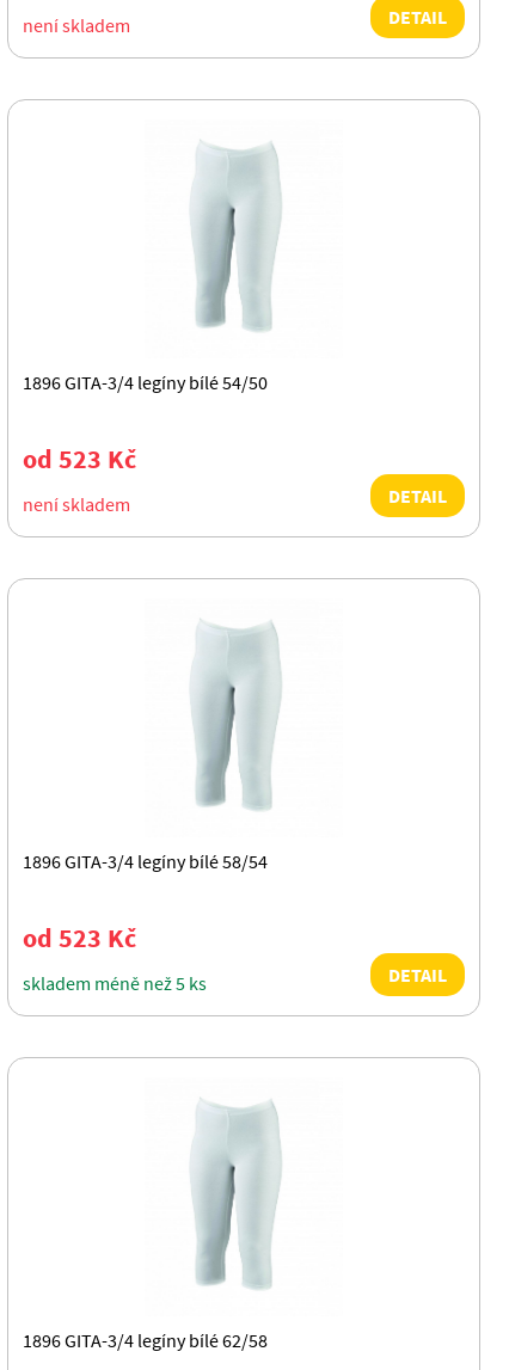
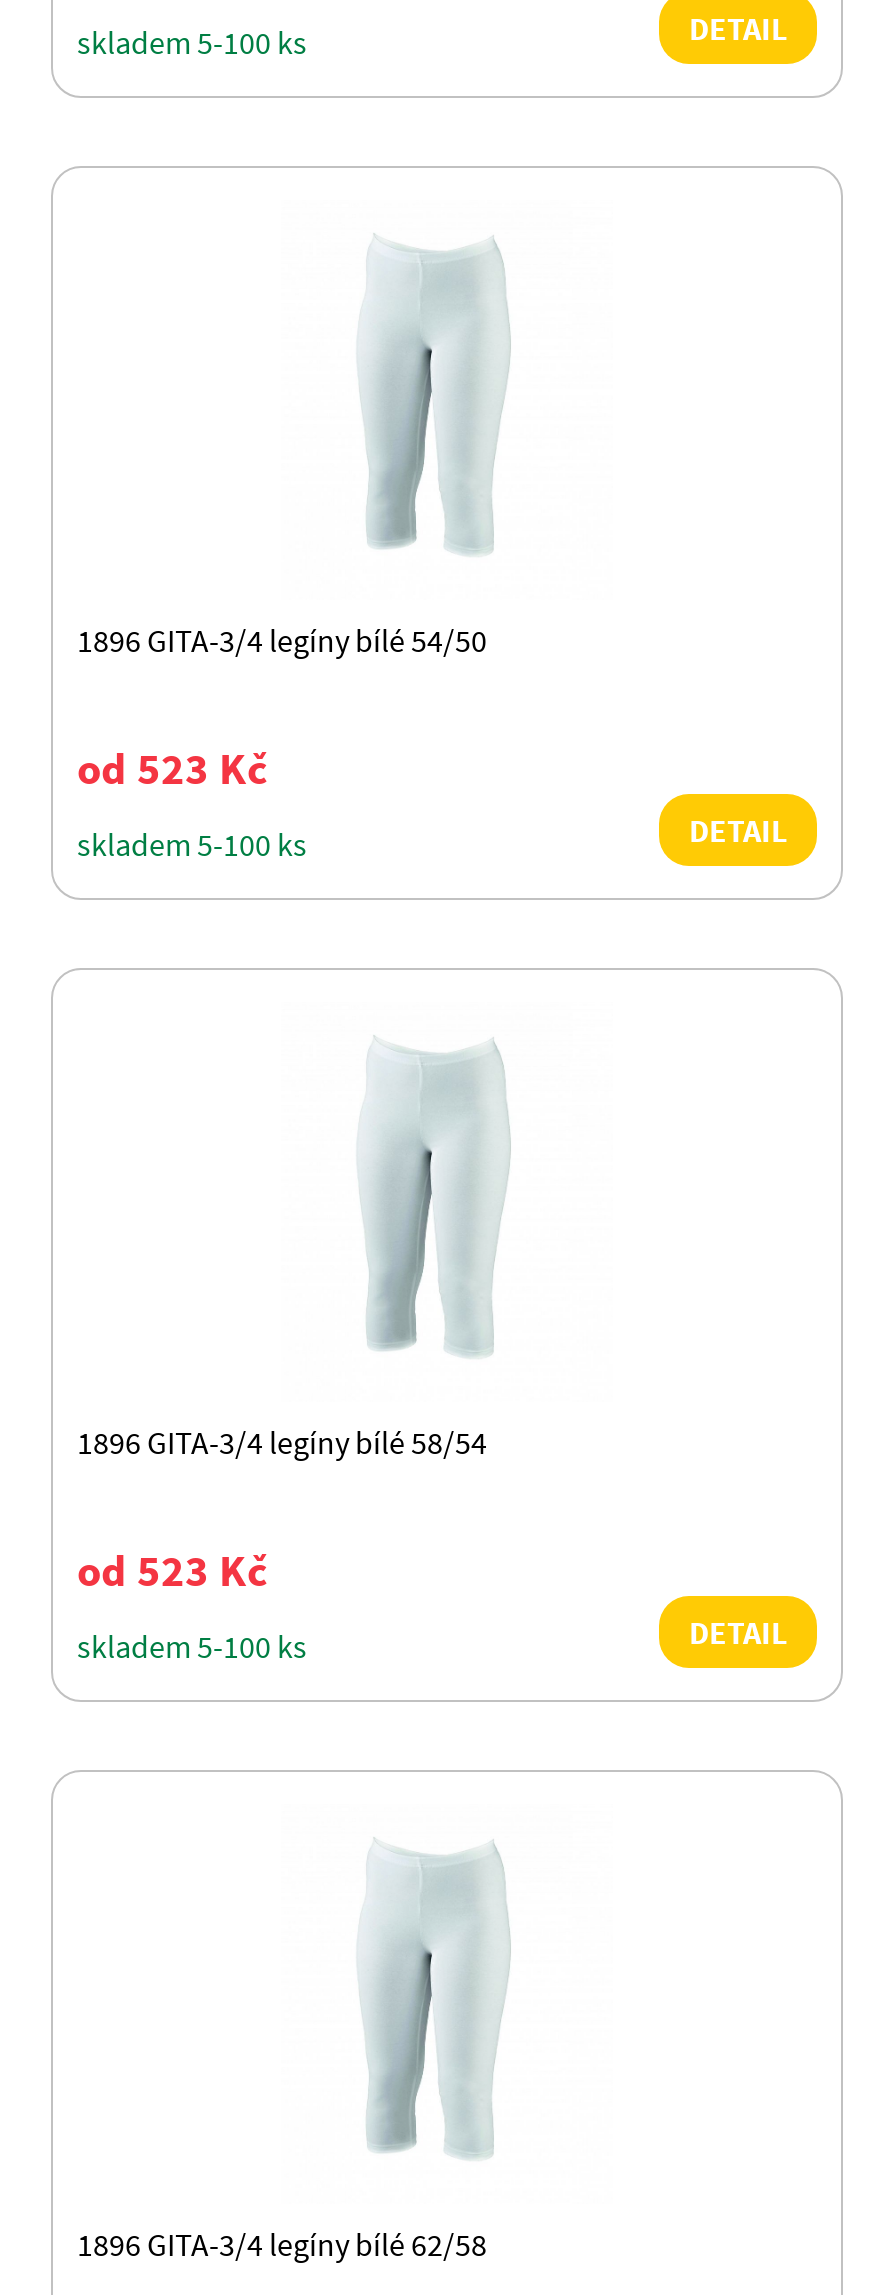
- není skladem
+ skladem 5-100 ks

- není skladem
+ skladem 5-100 ks

- skladem méně než 5 ks
+ skladem 5-100 ks
